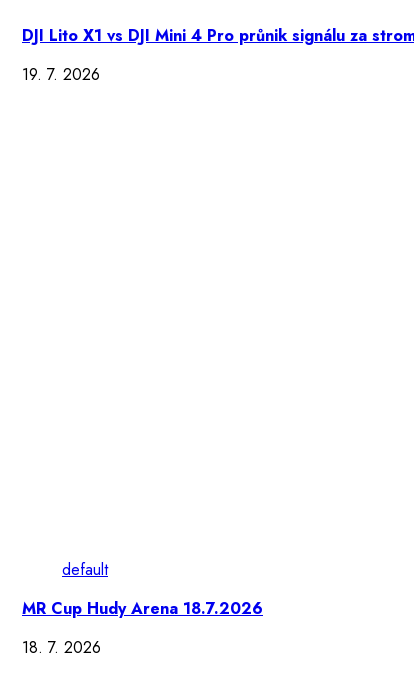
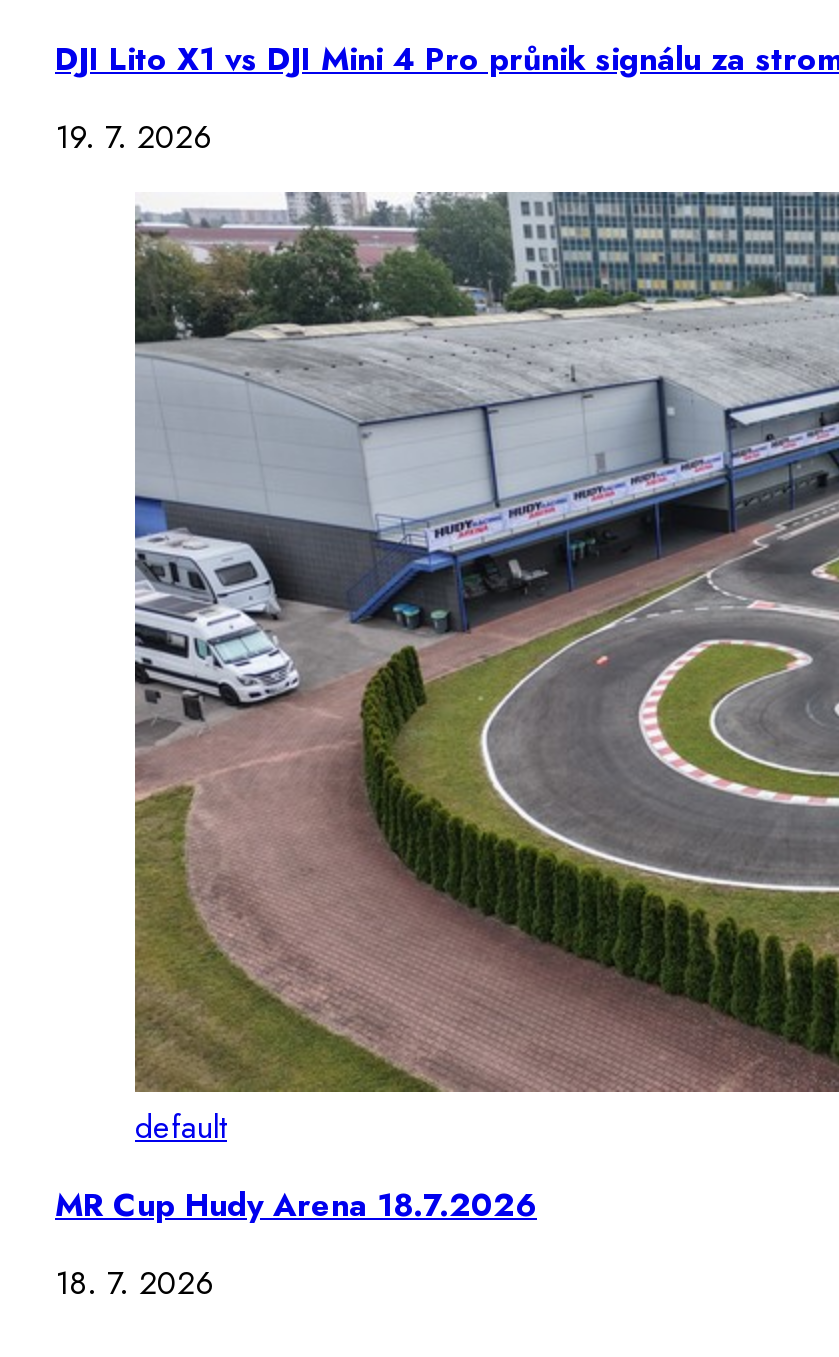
+ [image]
